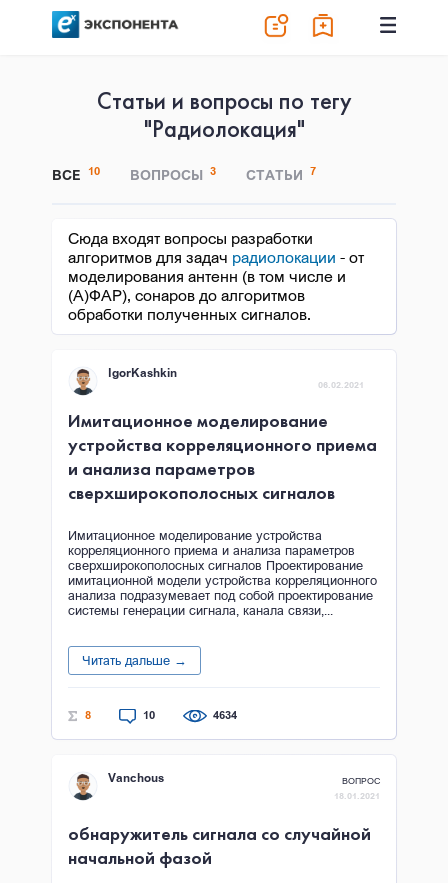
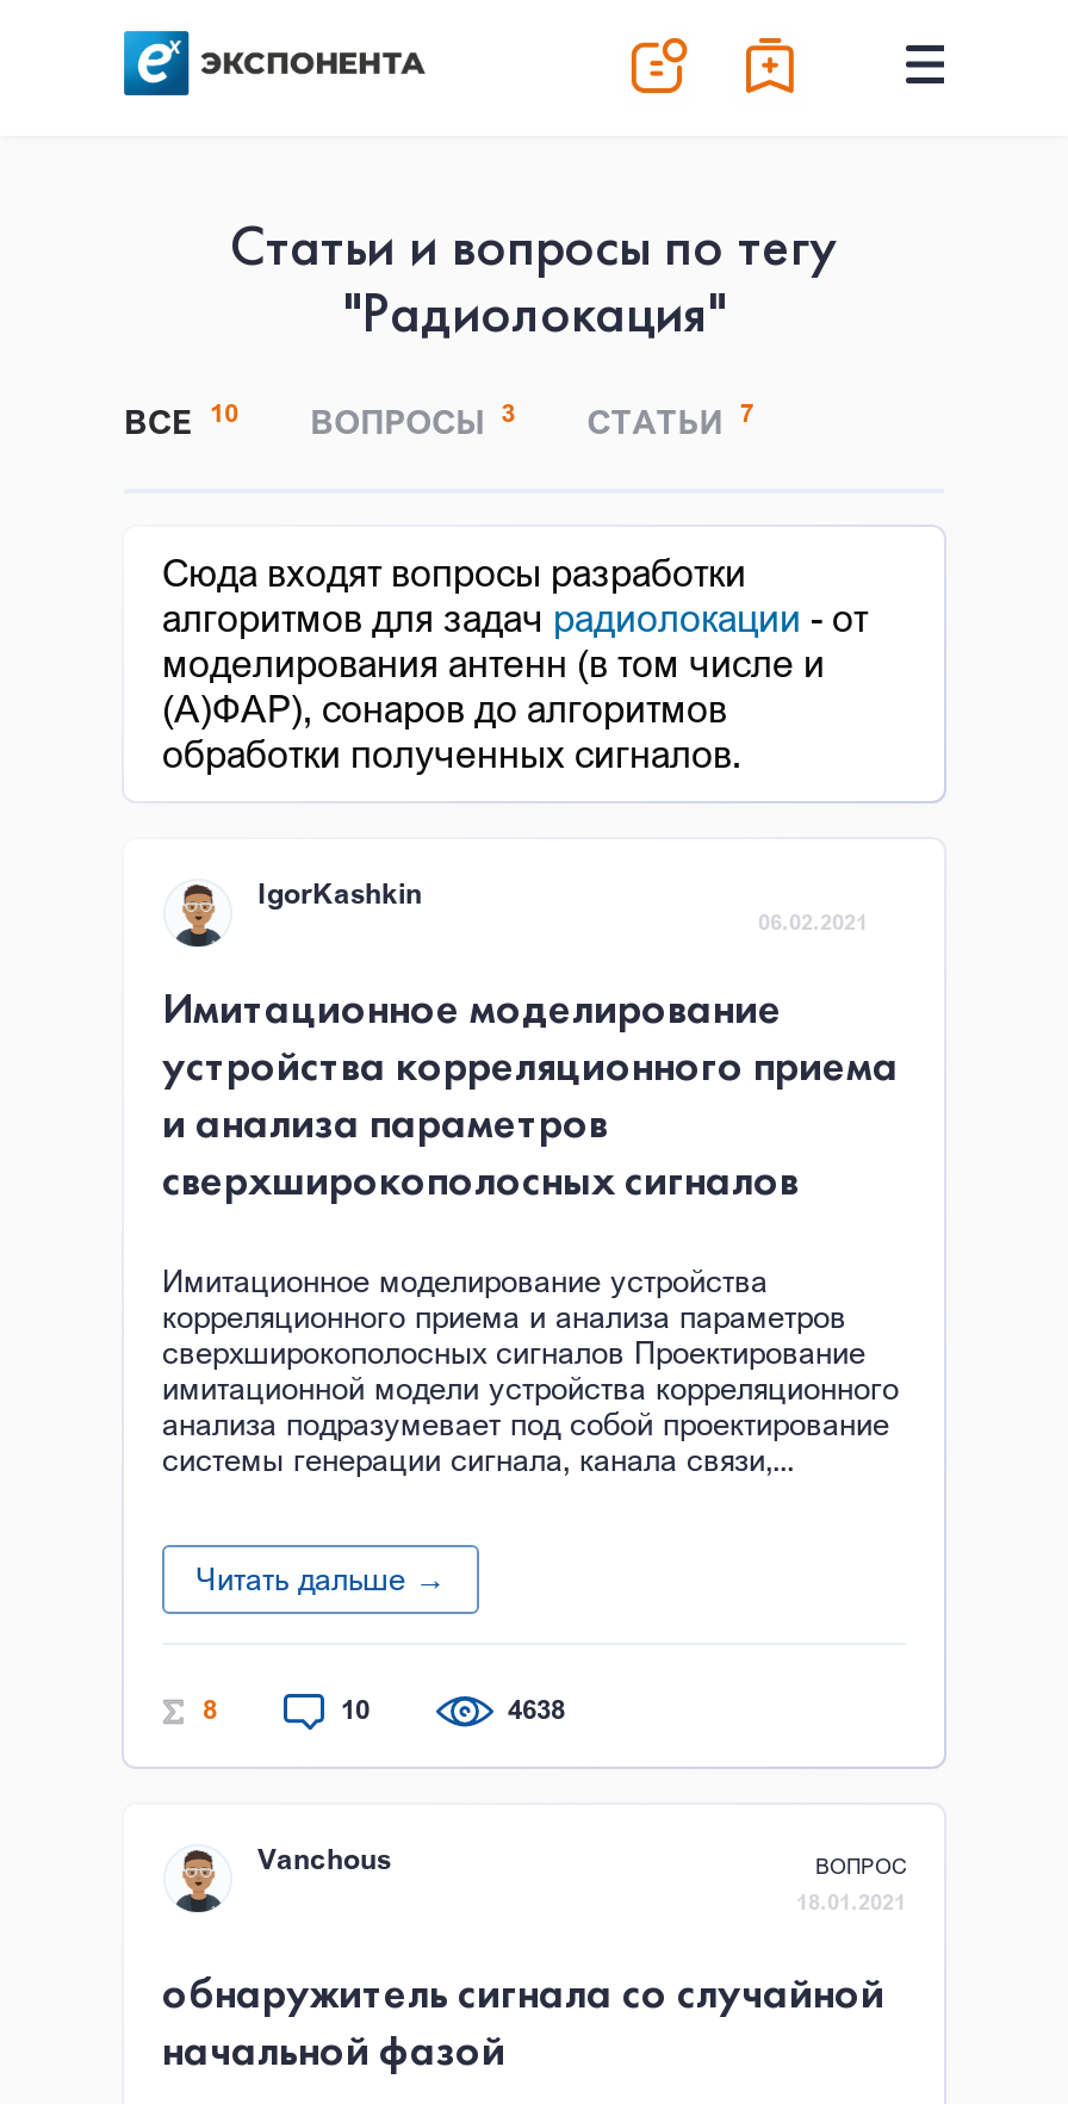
- 4634
+ 4638
